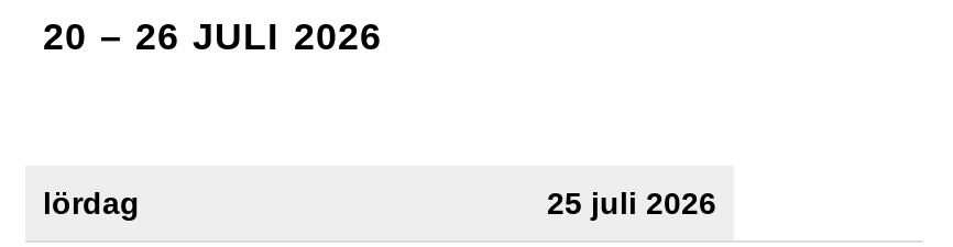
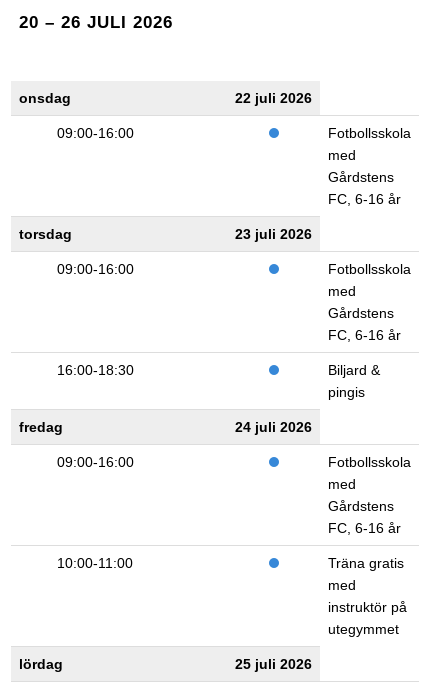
+ onsdag
+ 22 juli 2026
+ 09:00-16:00
+ Fotbollsskola
+ med
+ Gårdstens
+ FC, 6-16 år
+ torsdag
+ 23 juli 2026
+ 09:00-16:00
+ Fotbollsskola
+ med
+ Gårdstens
+ FC, 6-16 år
+ 16:00-18:30
+ Biljard &
+ pingis
+ fredag
+ 24 juli 2026
+ 09:00-16:00
+ Fotbollsskola
+ med
+ Gårdstens
+ FC, 6-16 år
+ 10:00-11:00
+ Träna gratis
+ med
+ instruktör på
+ utegymmet
